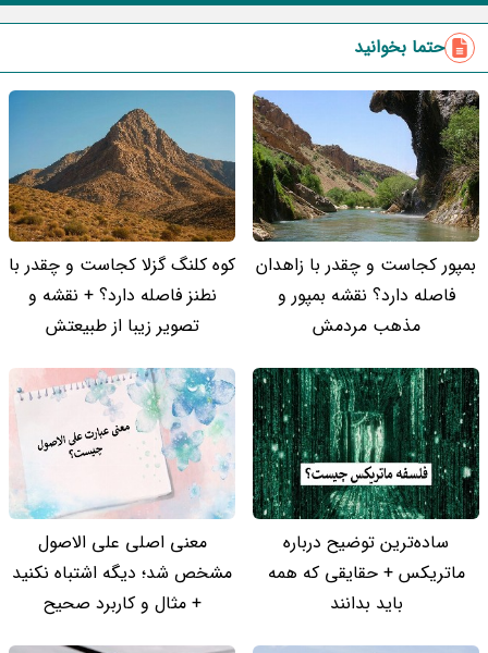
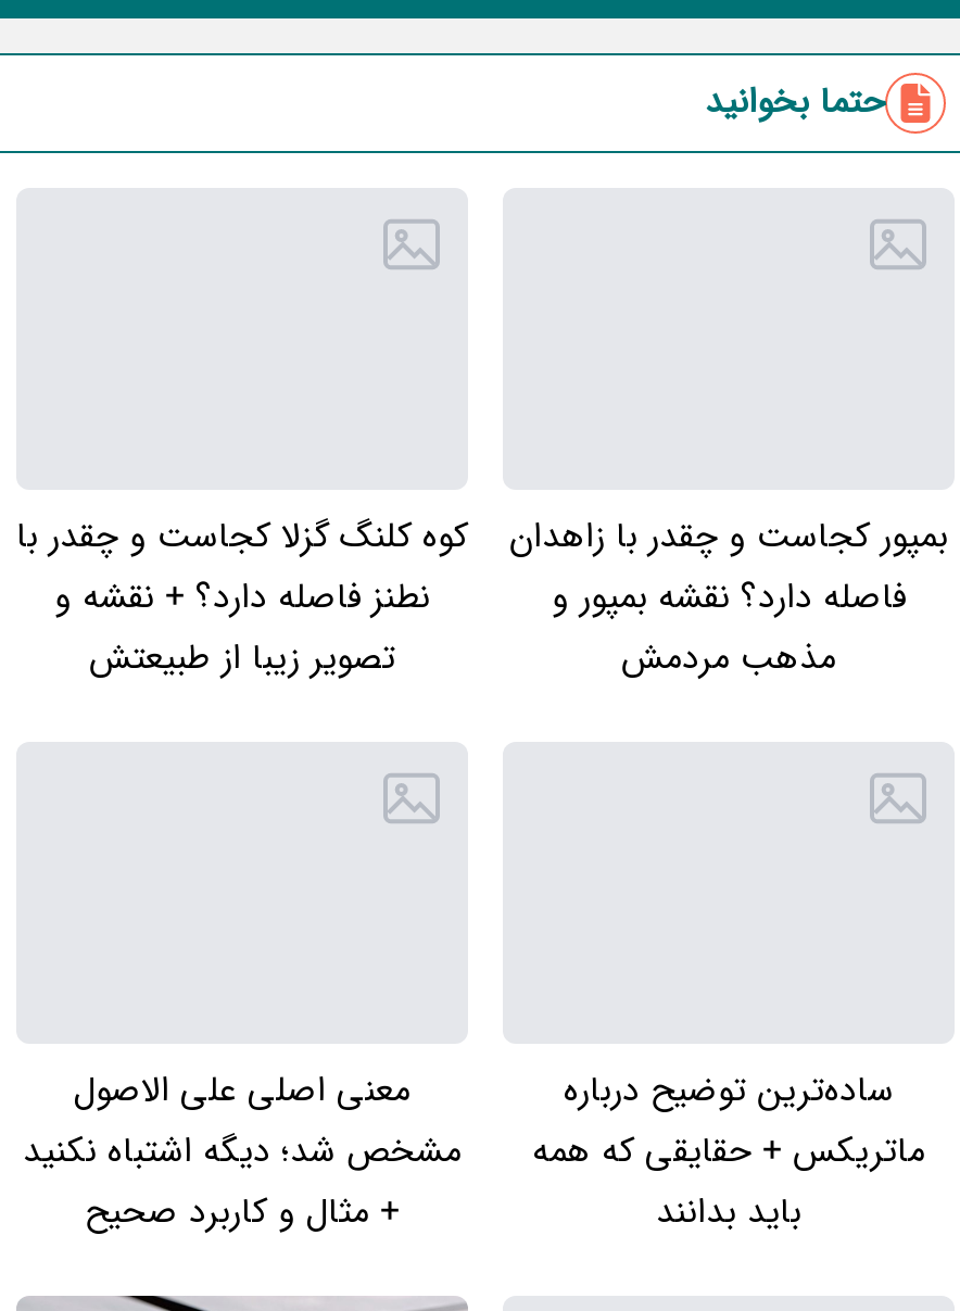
- [image]

- [image]

- [image]

- [image]
